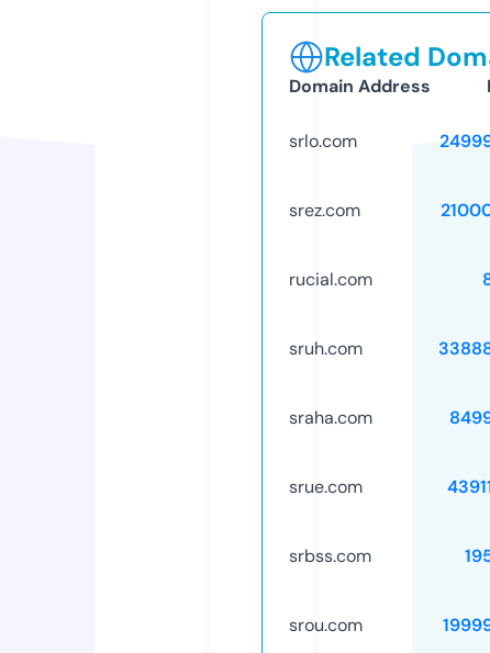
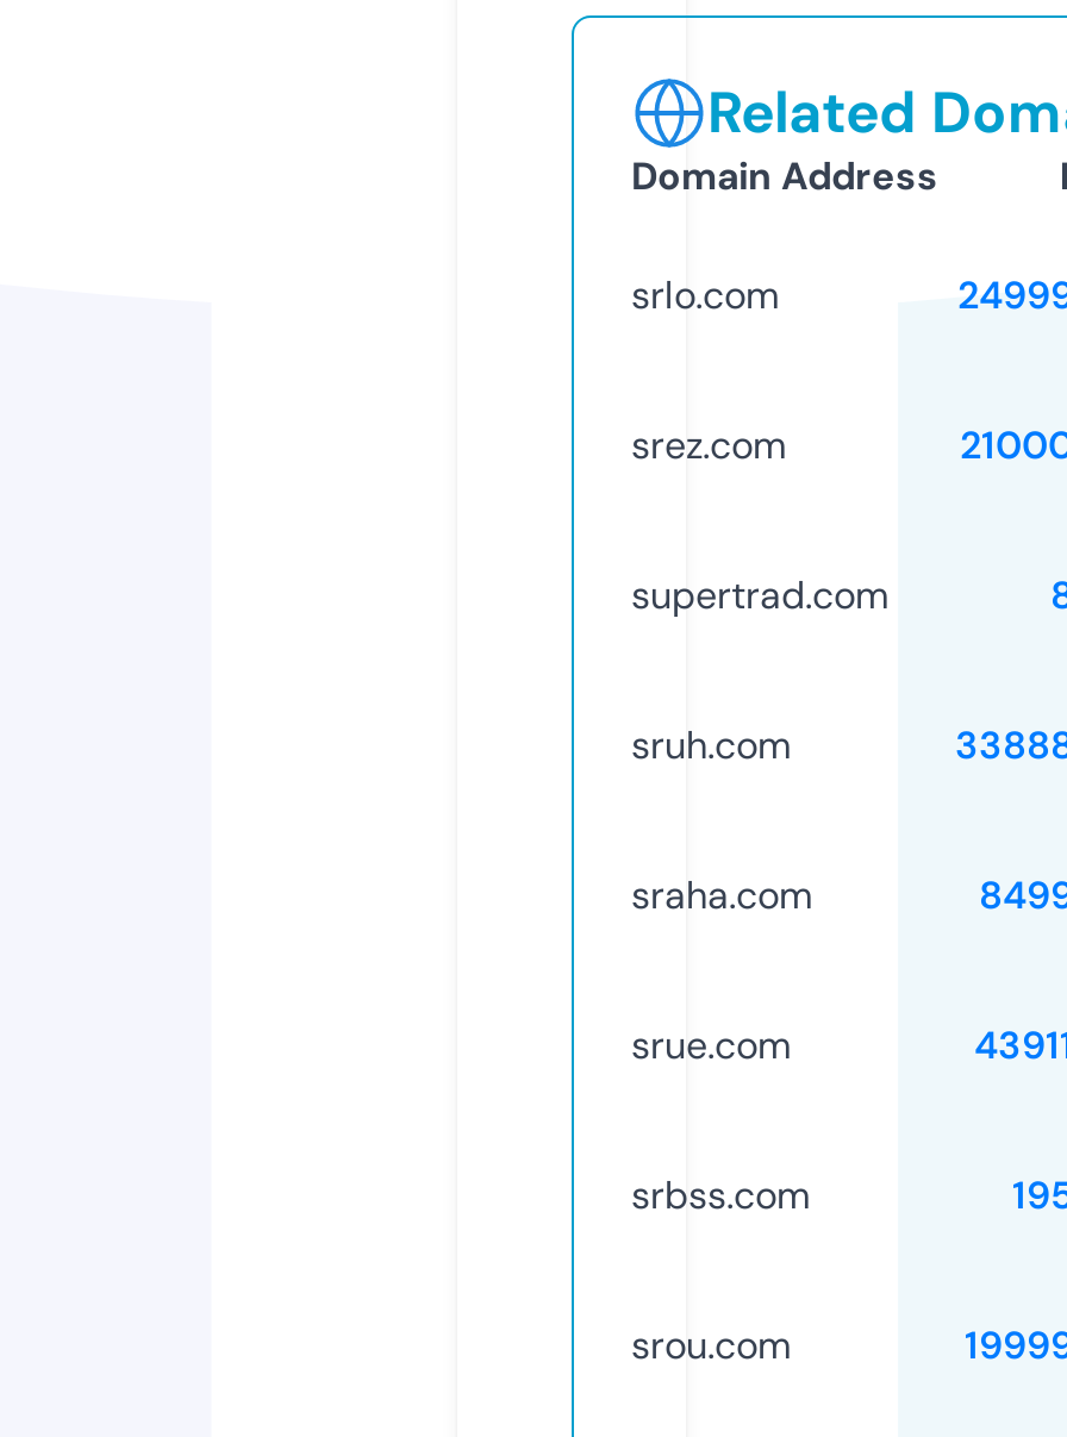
- rucial.com
+ supertrad.com
